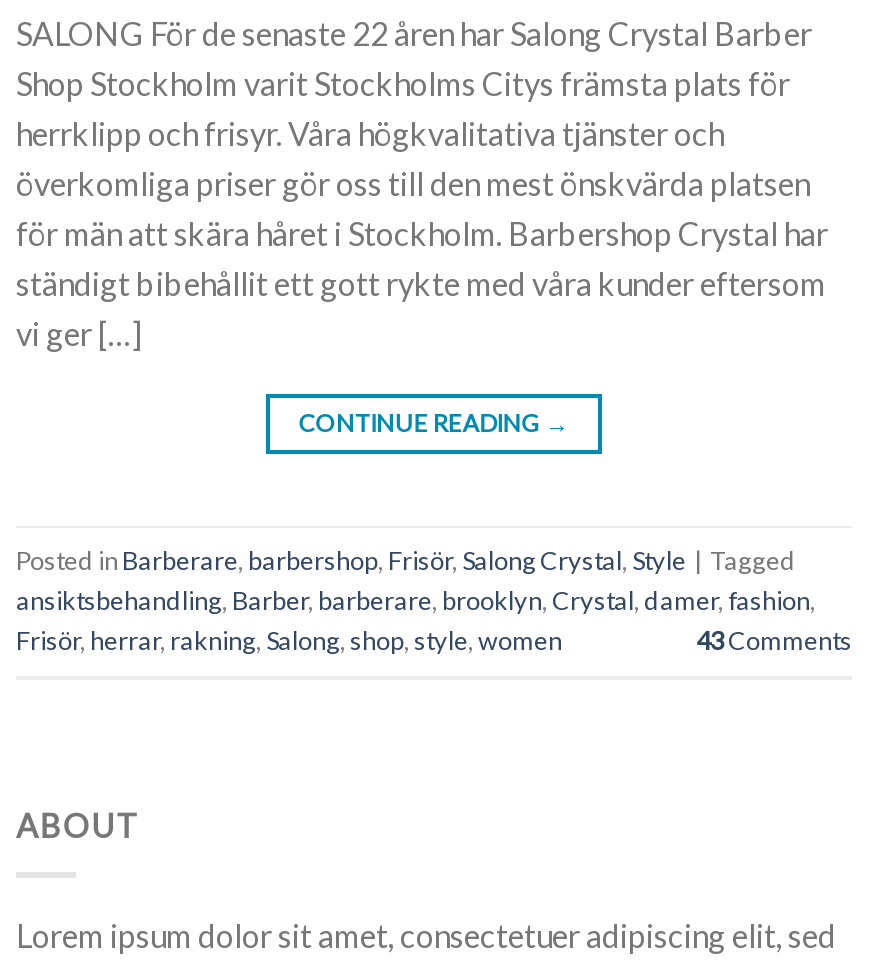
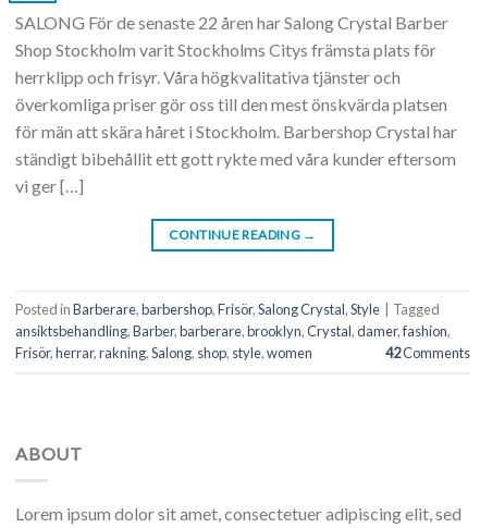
- 43Comments
+ 42Comments
